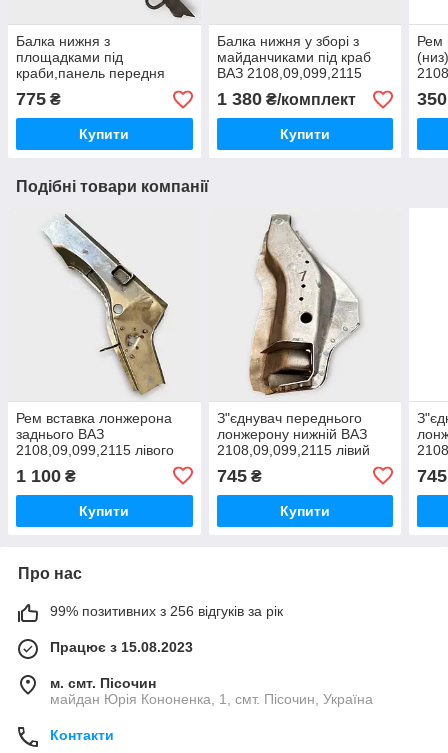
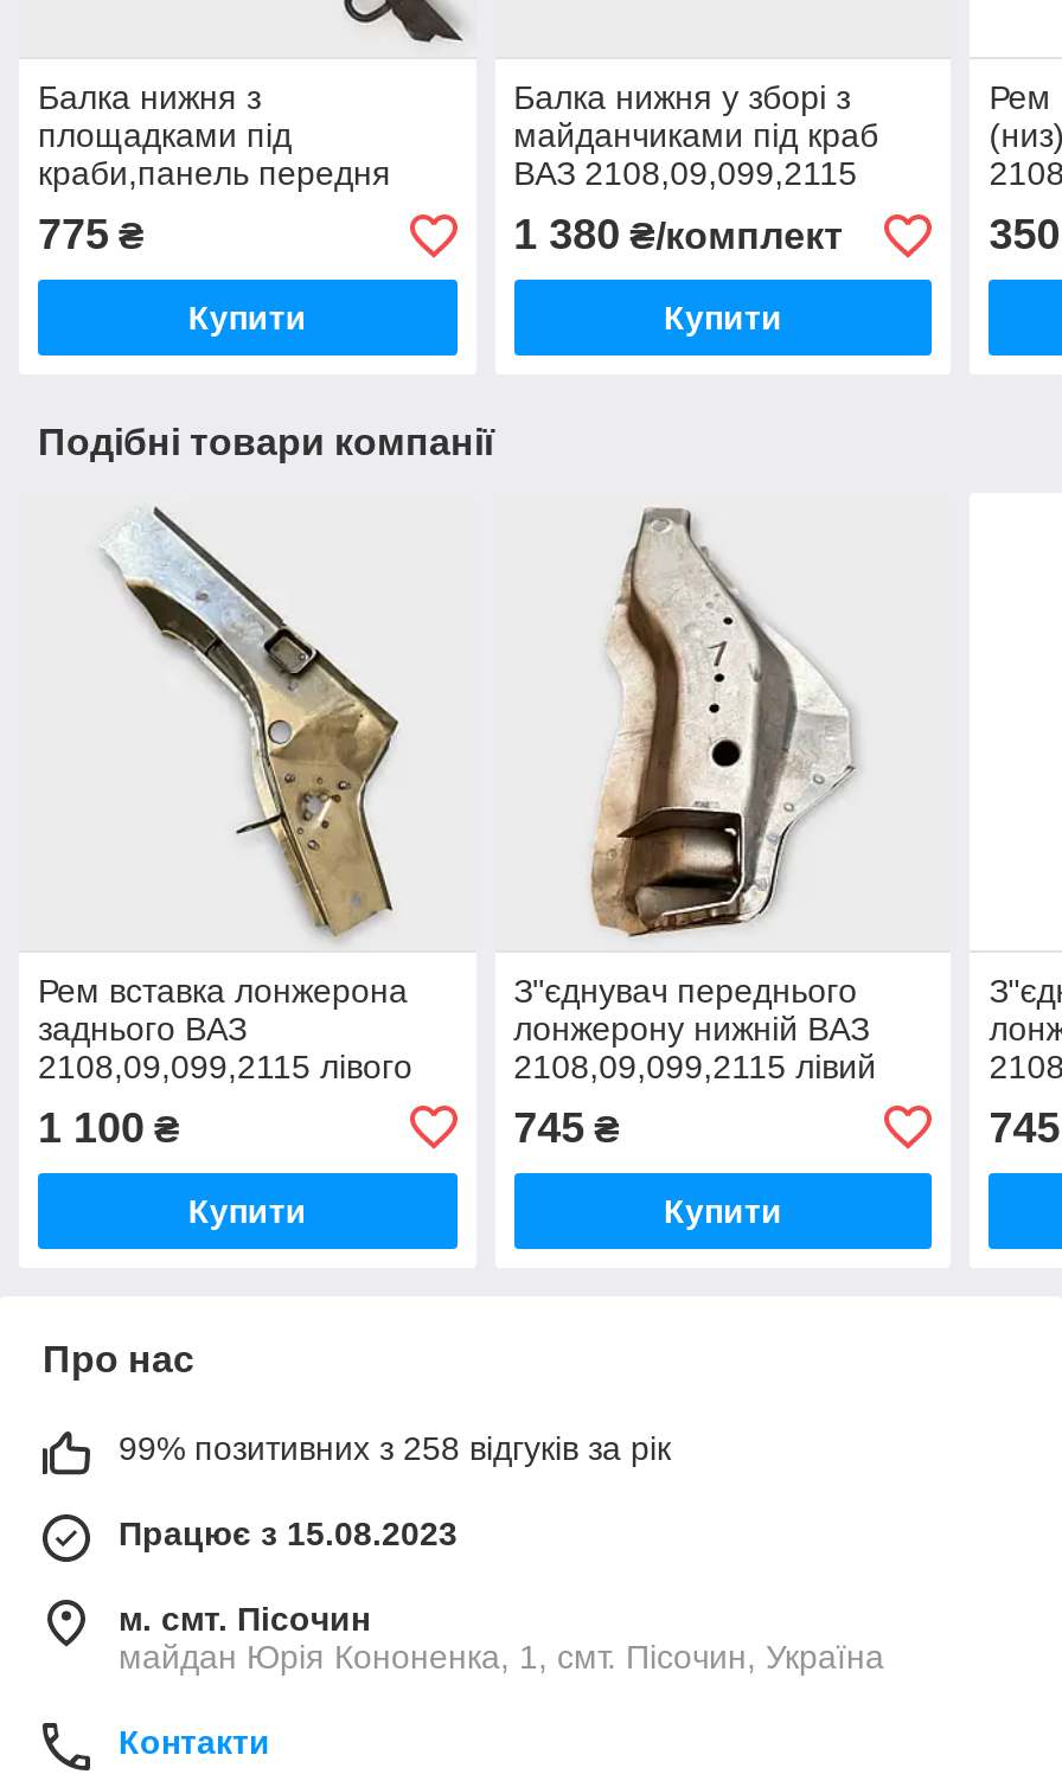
- 99% позитивних з 256 відгуків за рік
+ 99% позитивних з 258 відгуків за рік
